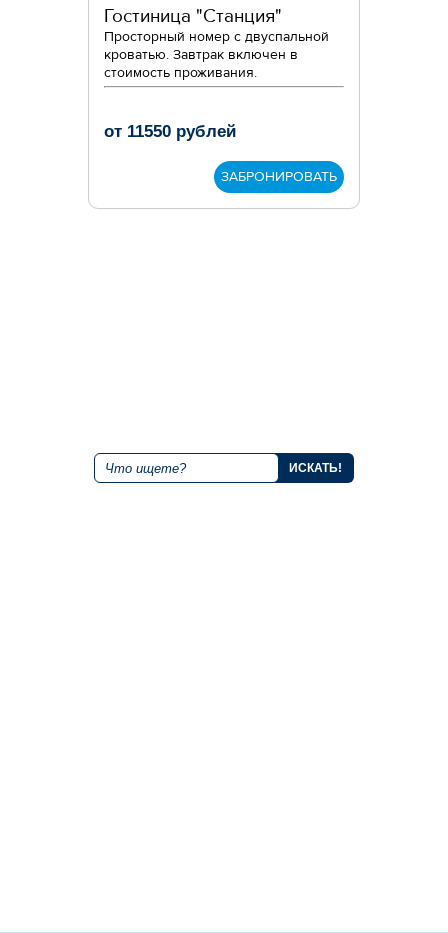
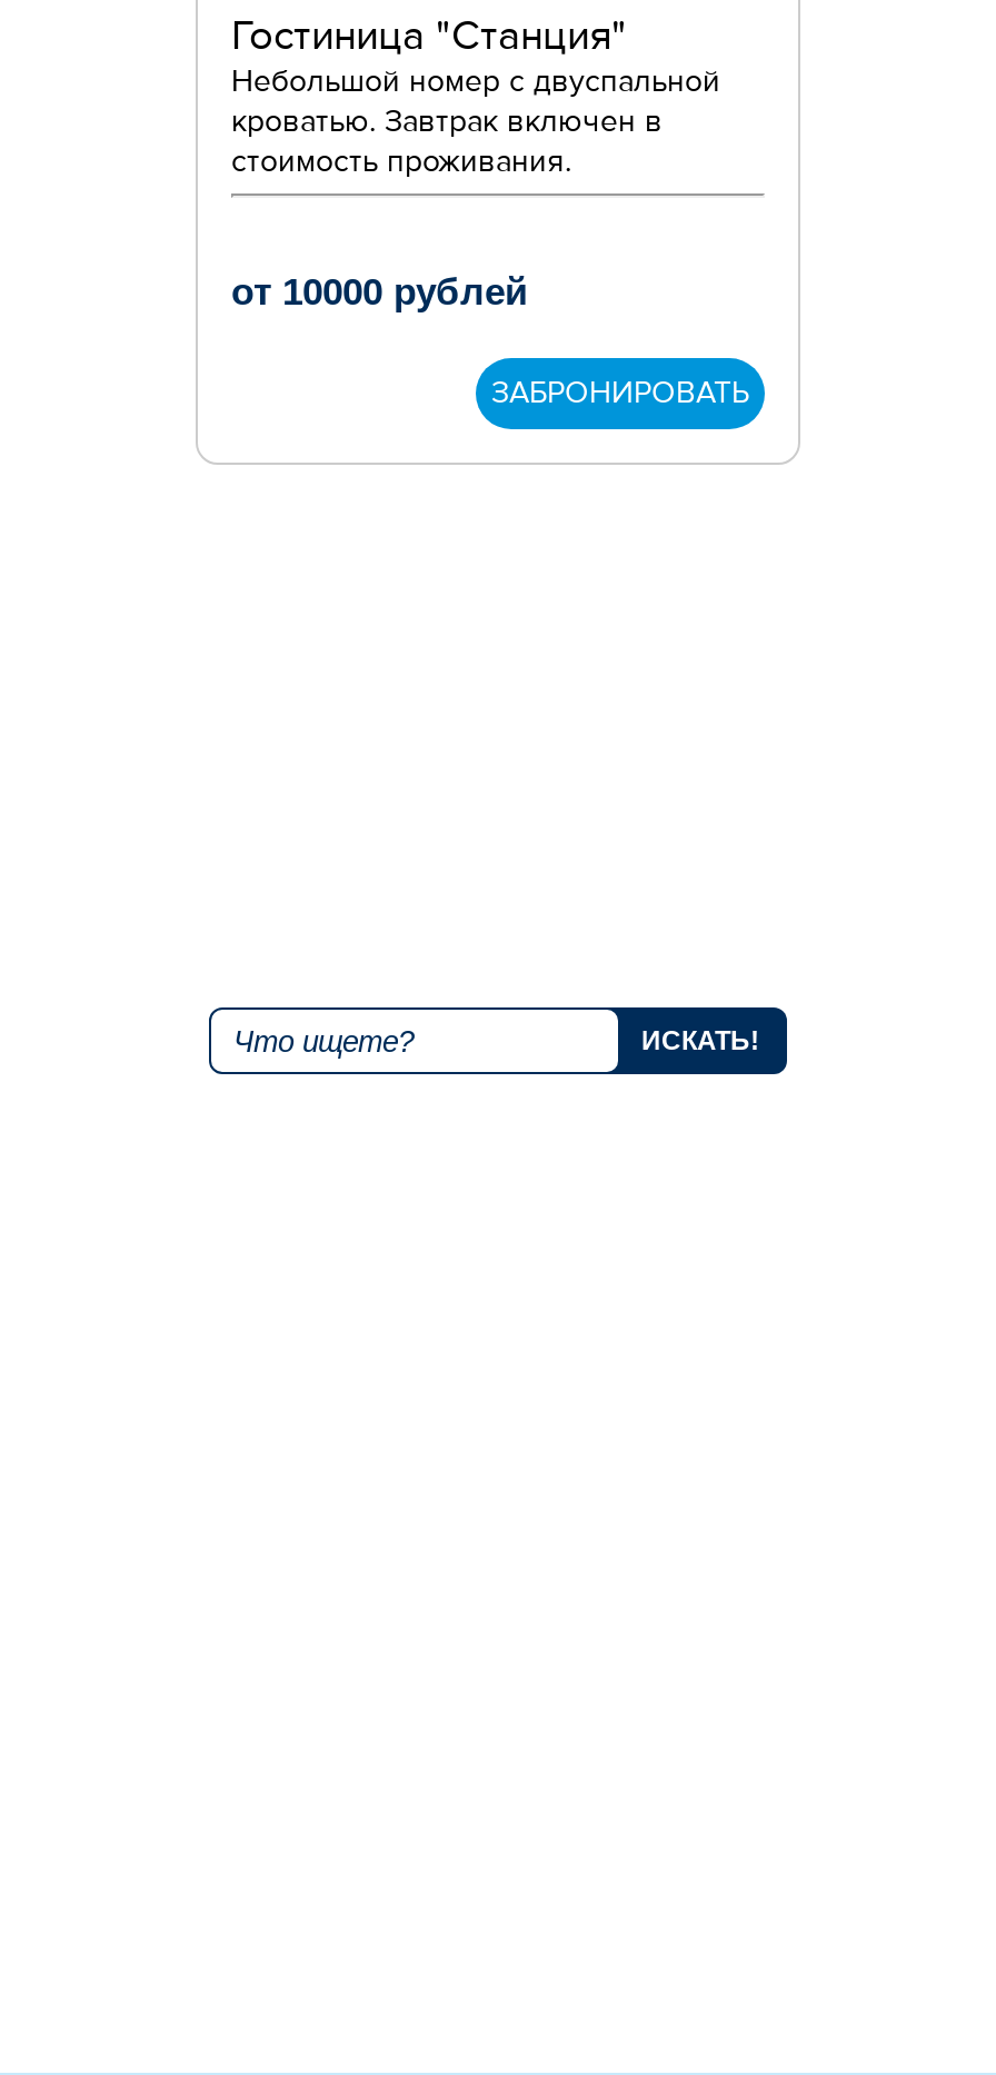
- Просторный номер с двуспальной
+ Небольшой номер с двуспальной

- от 11550 рублей
+ от 10000 рублей
